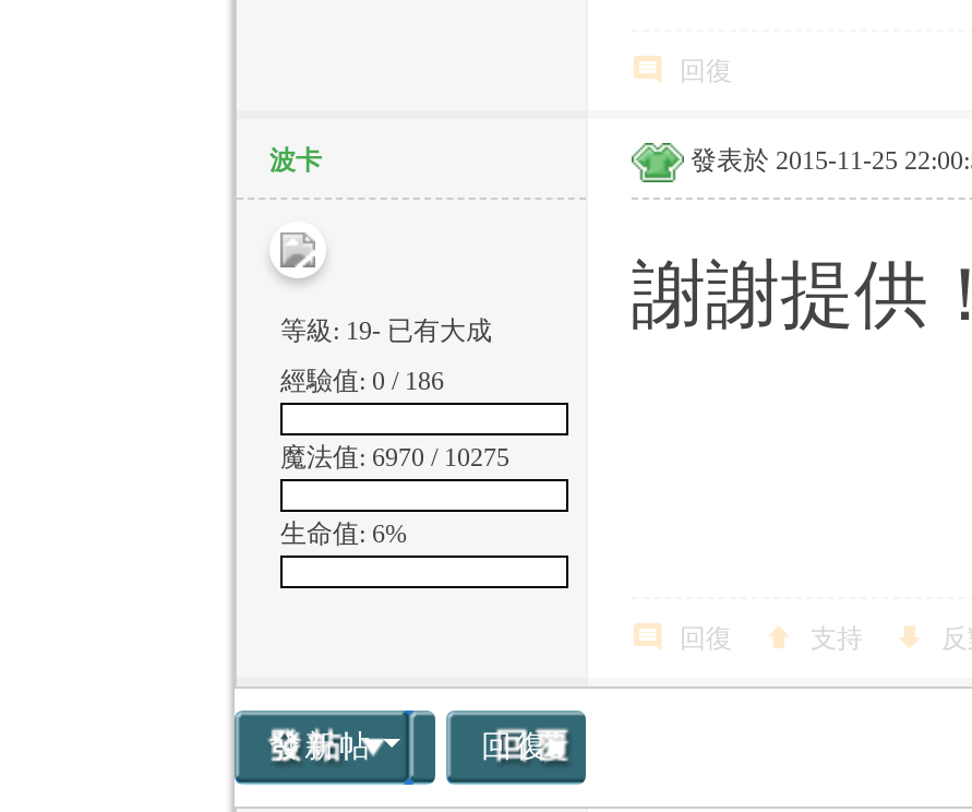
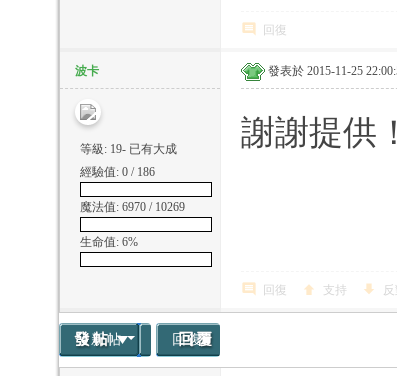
- 魔法值: 6970 / 10275
+ 魔法值: 6970 / 10269
